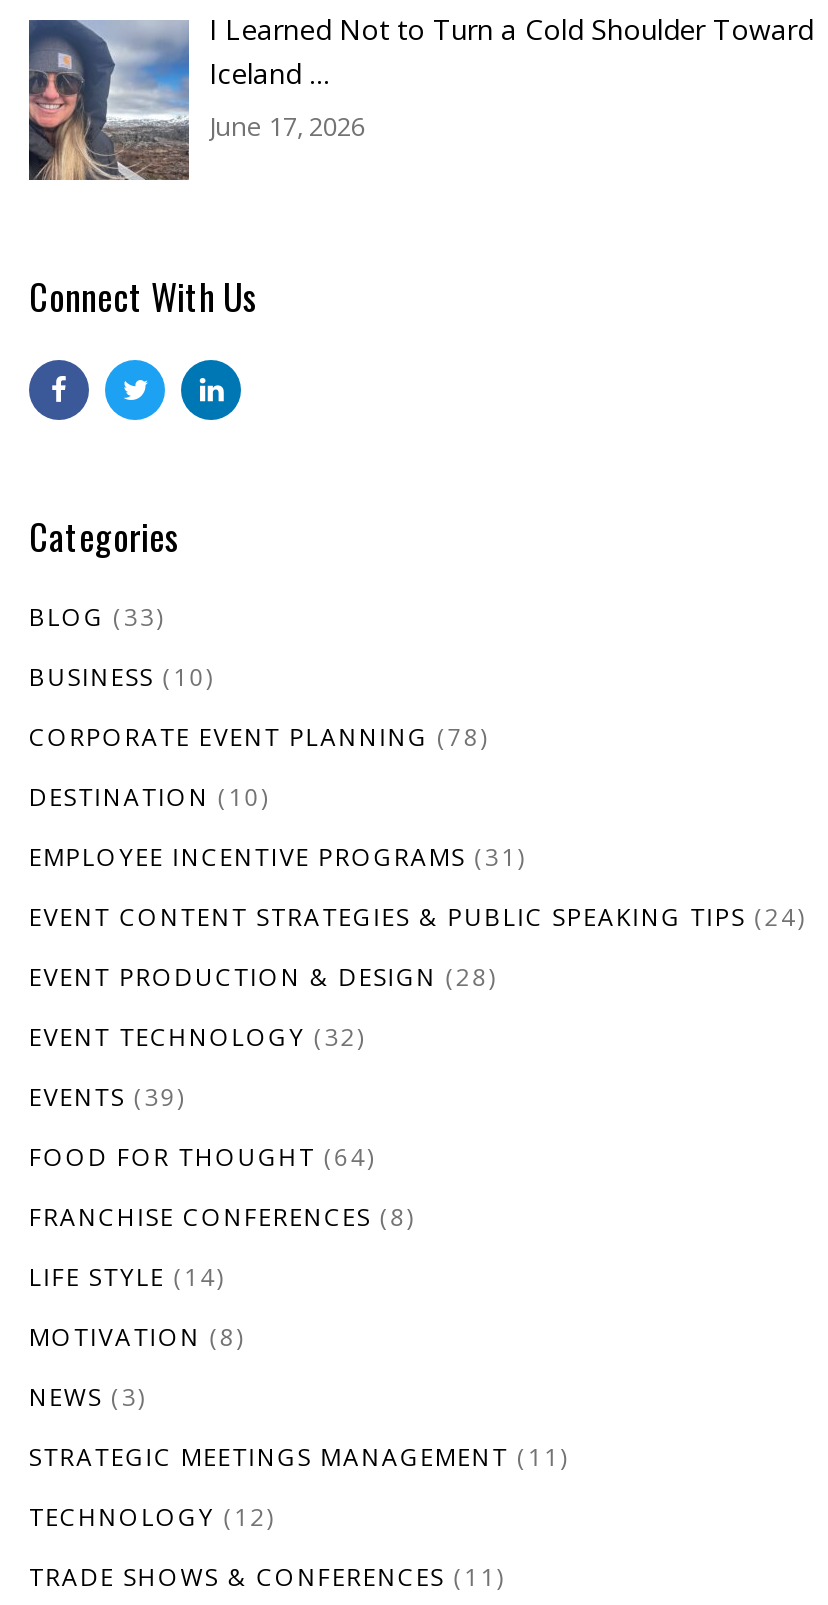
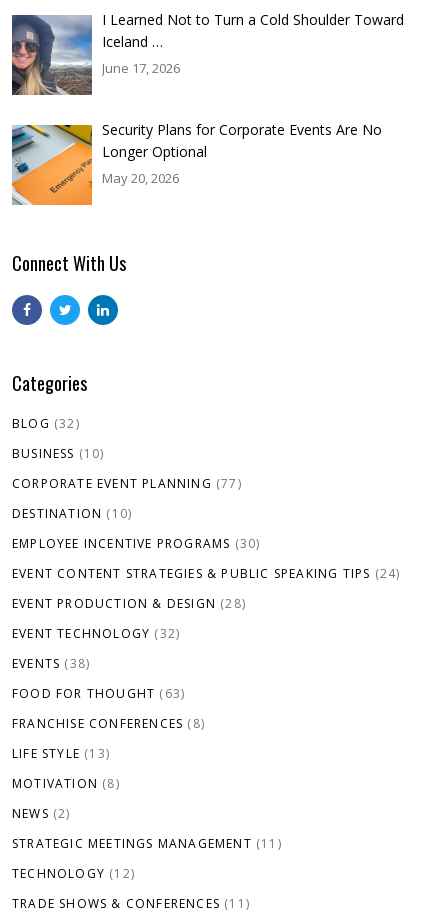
+ [image]
+ Security Plans for Corporate Events Are No
+ Longer Optional
+ May 20, 2026

- BLOG (33)
+ BLOG (32)

- CORPORATE EVENT PLANNING (78)
+ CORPORATE EVENT PLANNING (77)

- EMPLOYEE INCENTIVE PROGRAMS (31)
+ EMPLOYEE INCENTIVE PROGRAMS (30)

- EVENTS (39)
+ EVENTS (38)

- FOOD FOR THOUGHT (64)
+ FOOD FOR THOUGHT (63)

- LIFE STYLE (14)
+ LIFE STYLE (13)

- NEWS (3)
+ NEWS (2)
